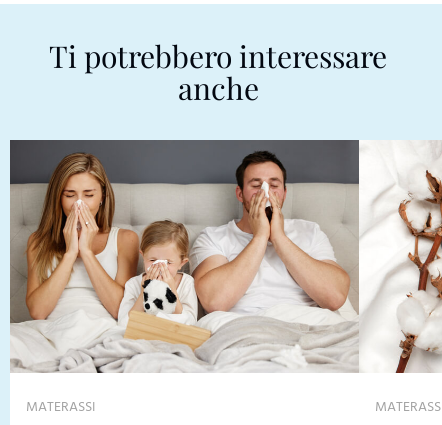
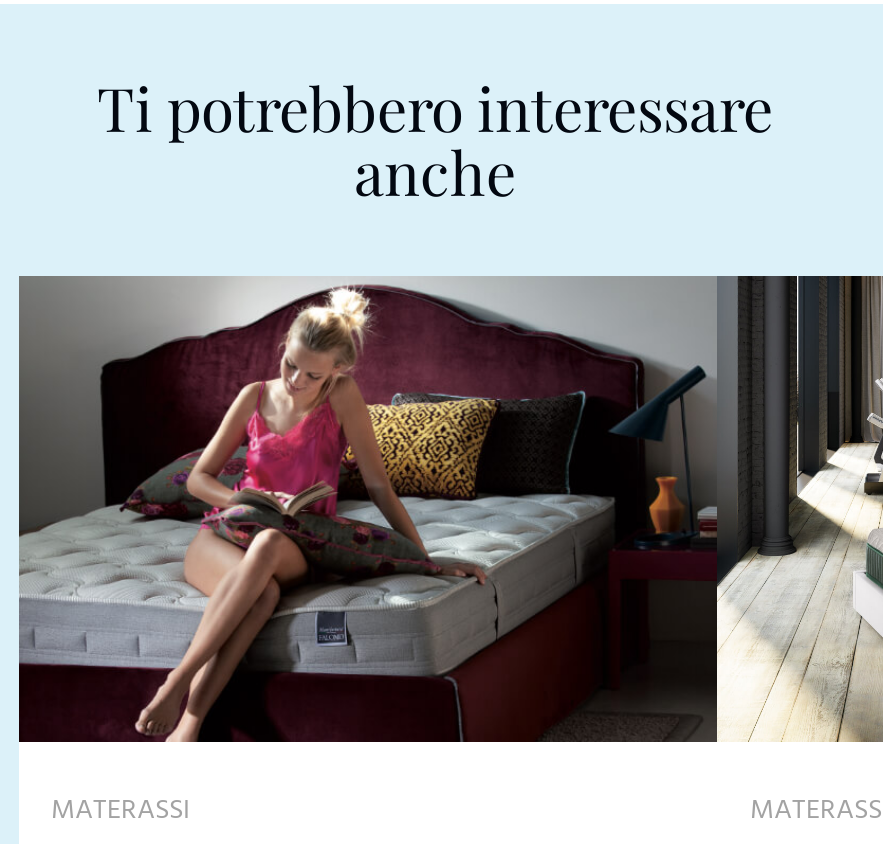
- [image]
+ [image]
